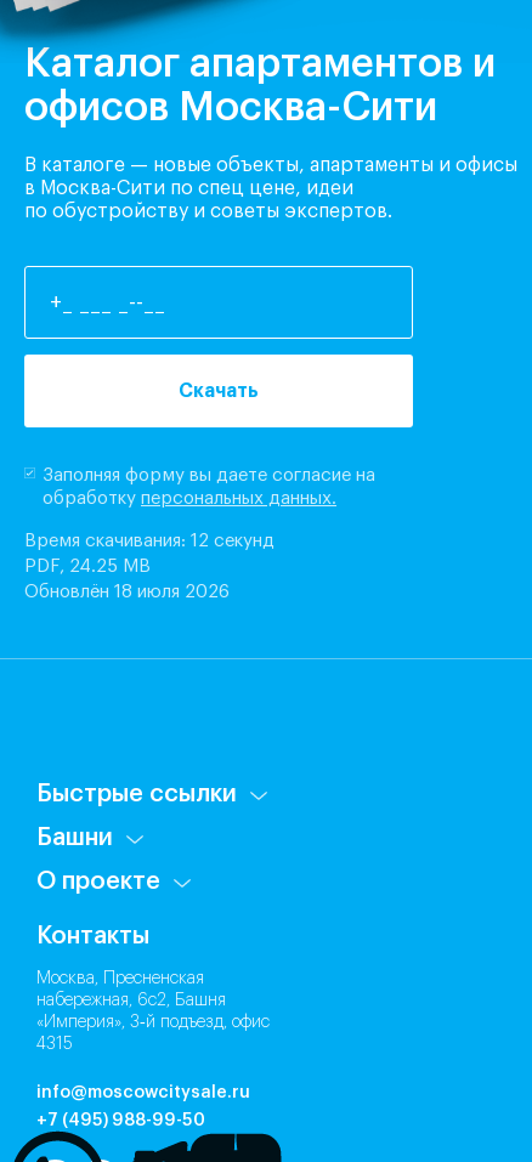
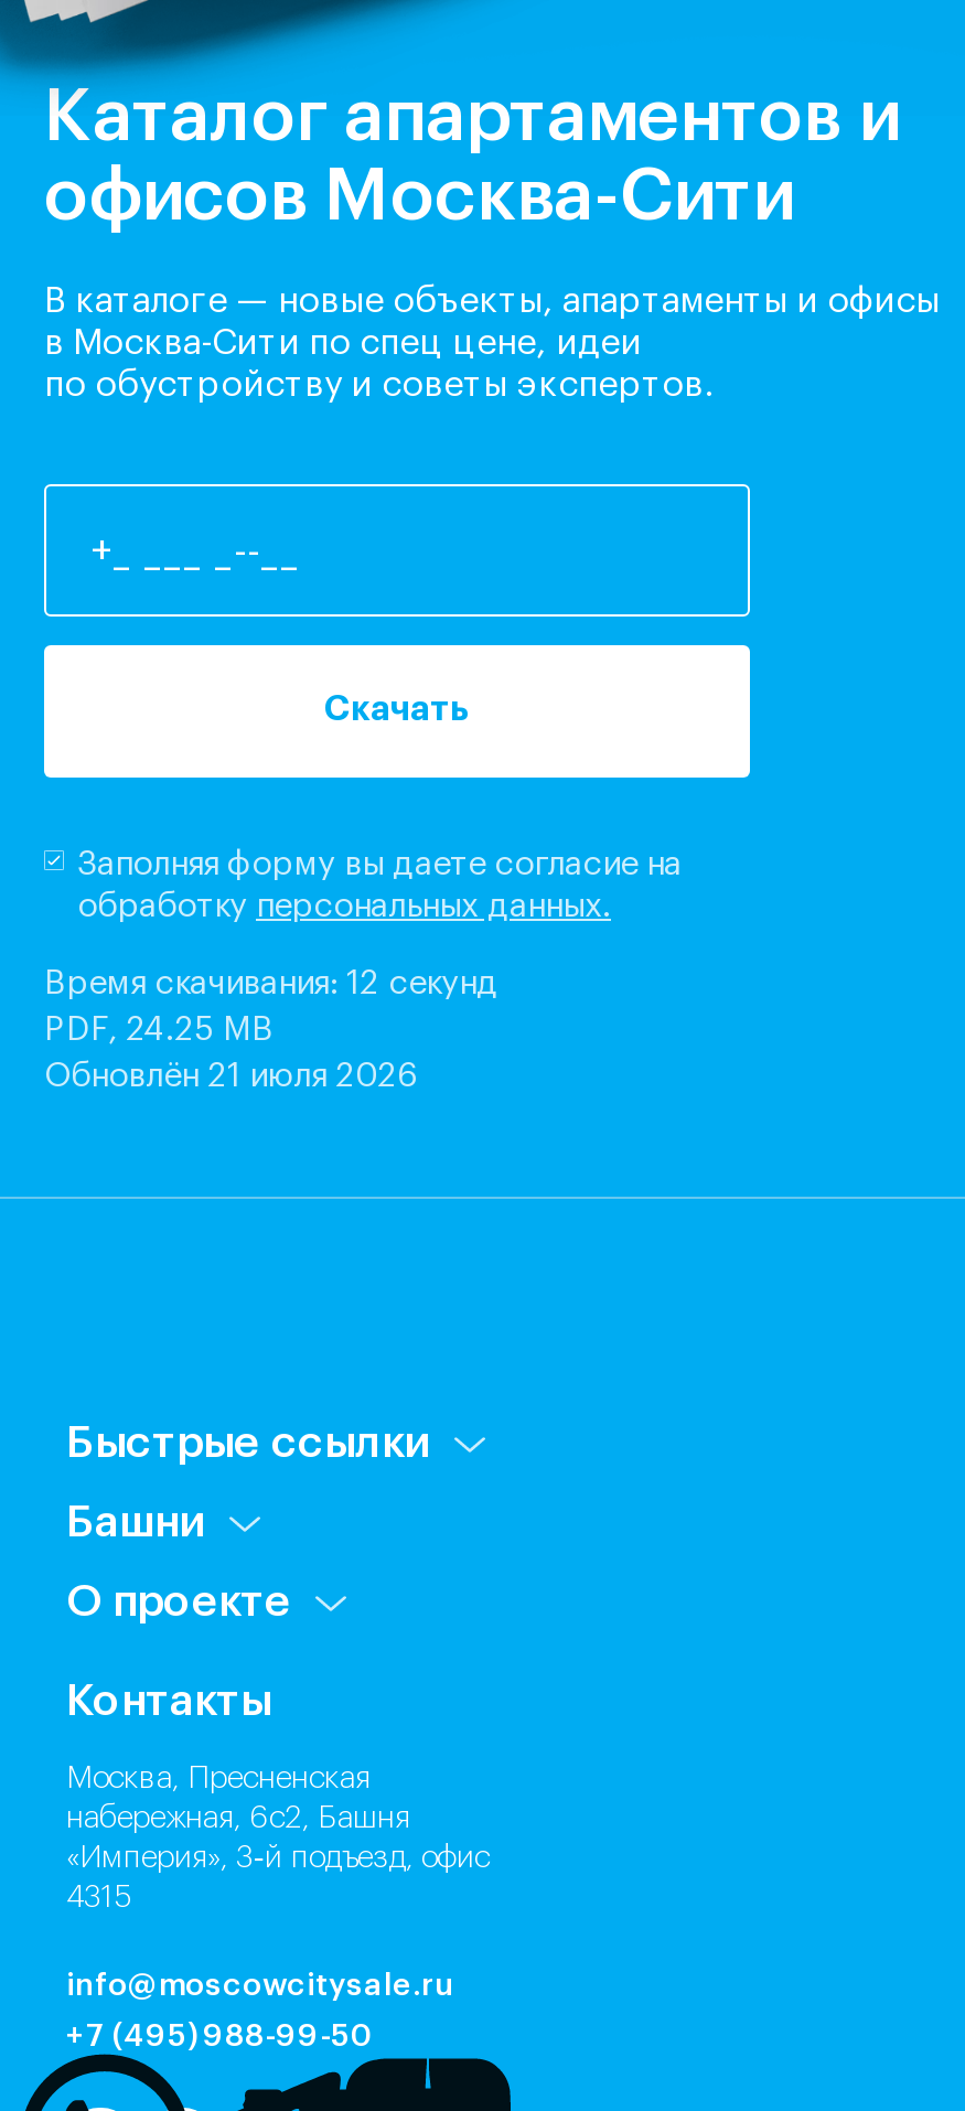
- Обновлён 18 июля 2026
+ Обновлён 21 июля 2026
